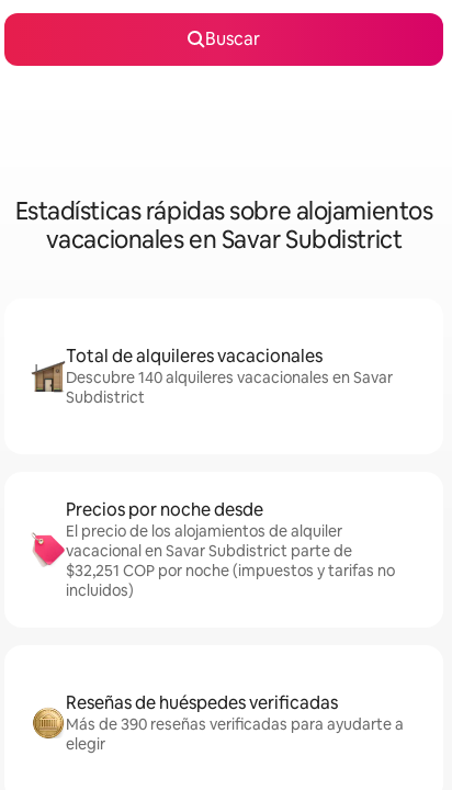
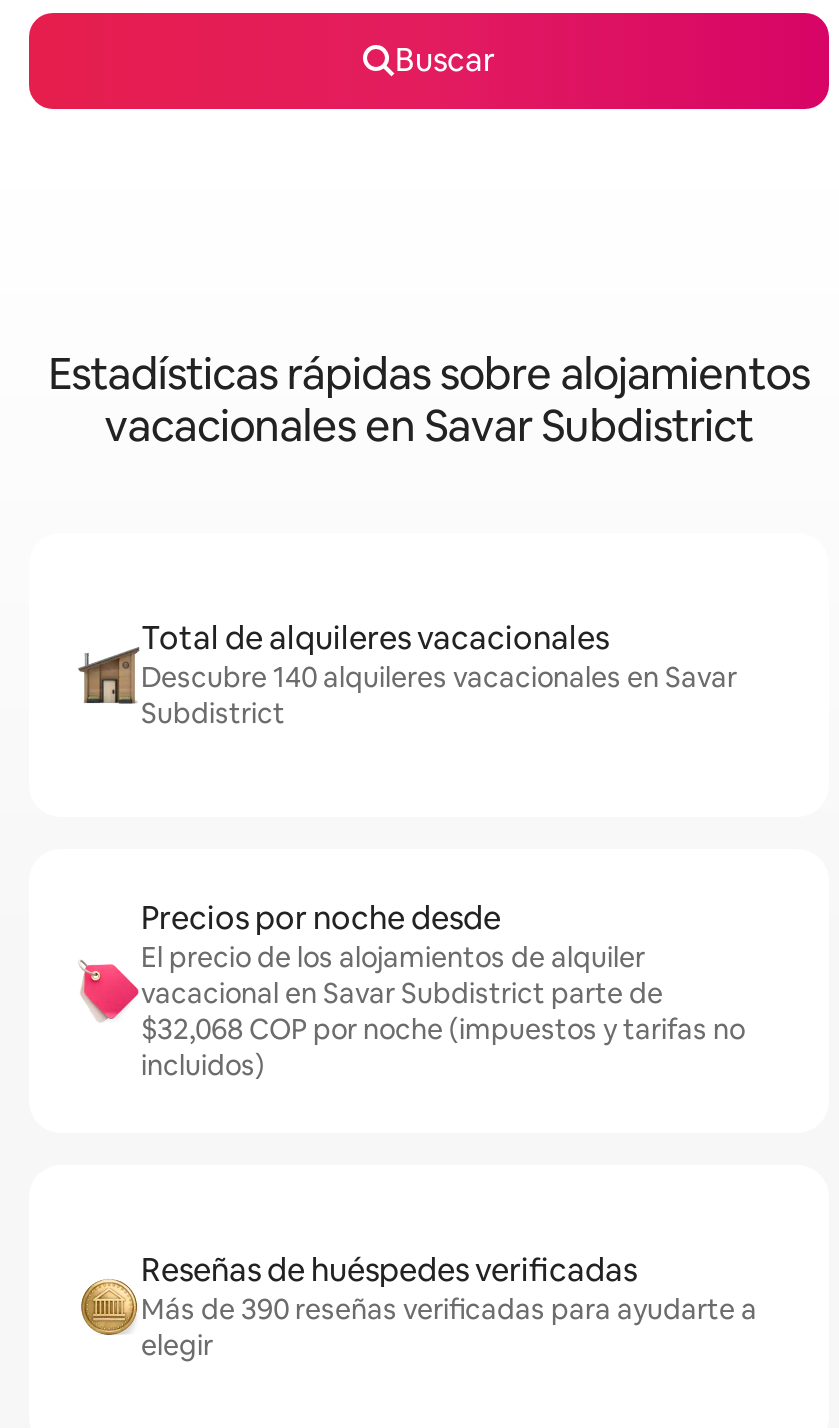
- $32,251 COP por noche (impuestos y tarifas no
+ $32,068 COP por noche (impuestos y tarifas no
